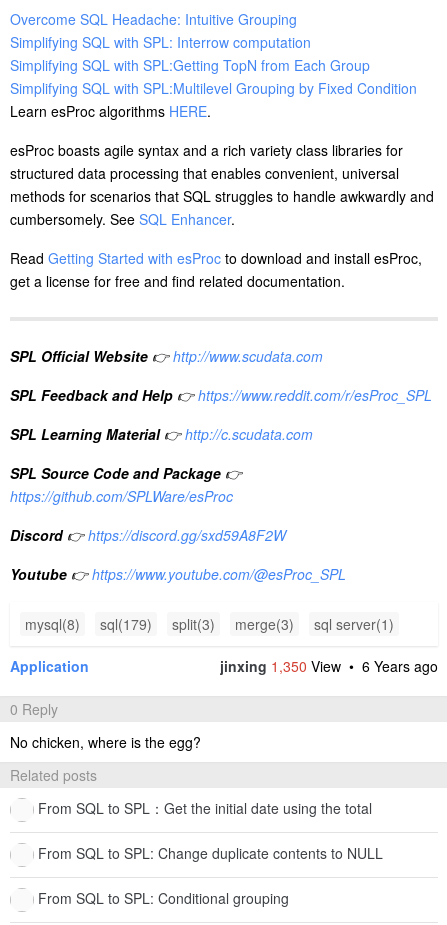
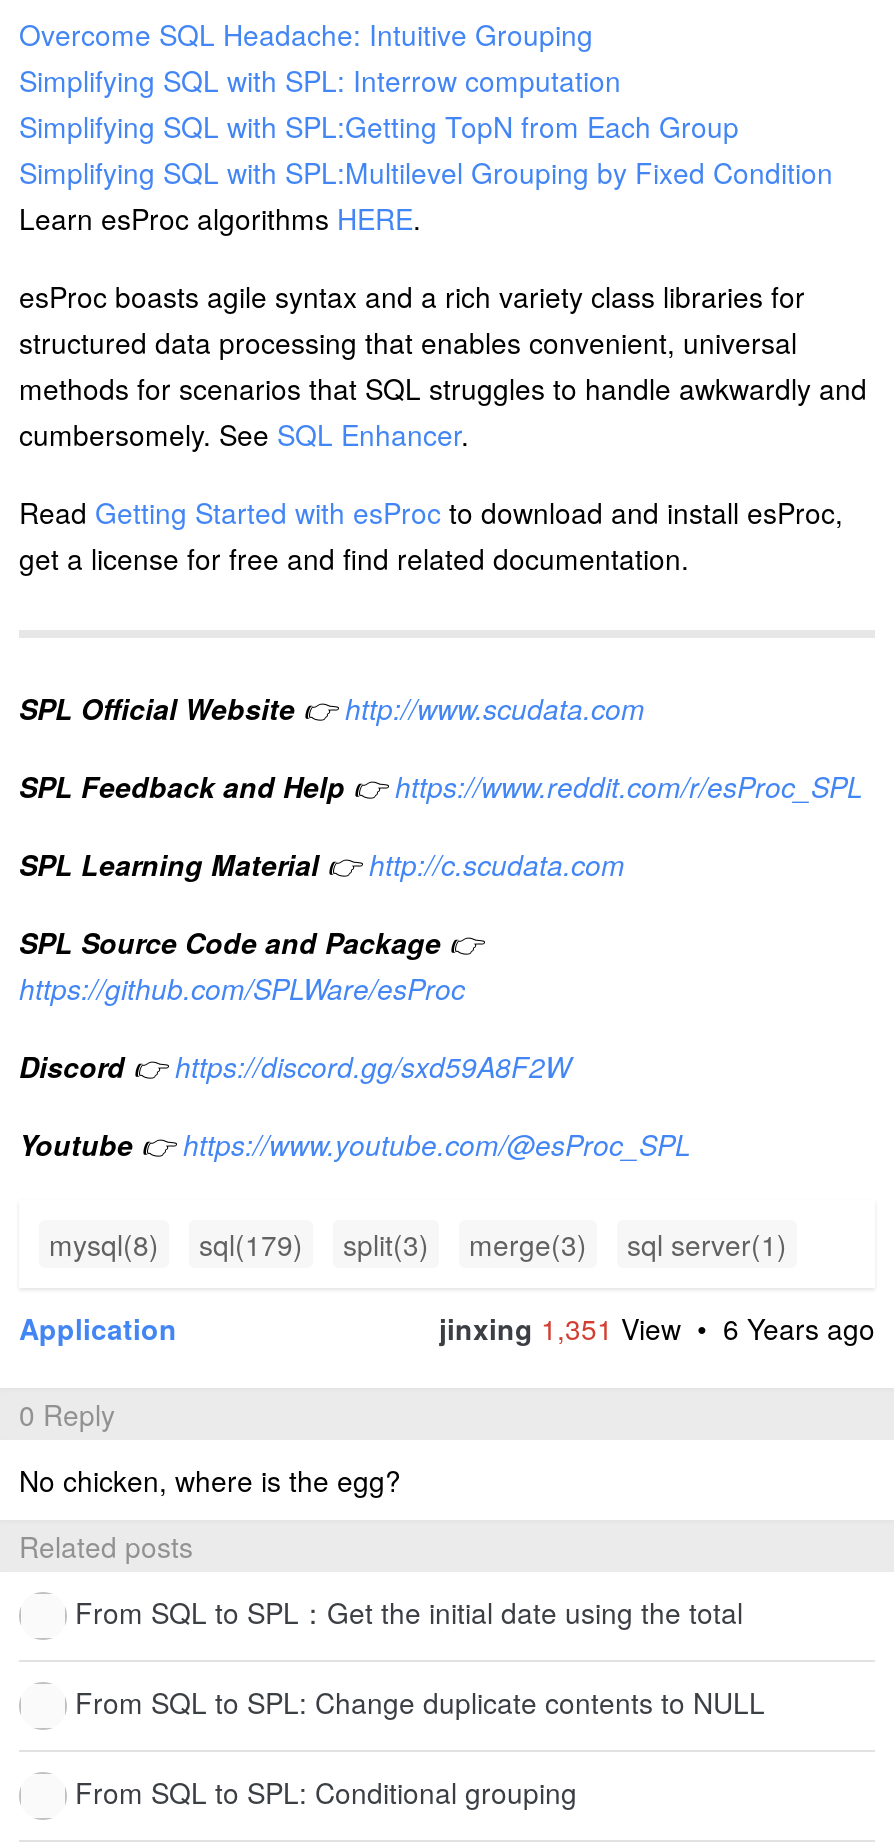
- jinxing 1,350 View • 6 Years ago
+ jinxing 1,351 View • 6 Years ago
